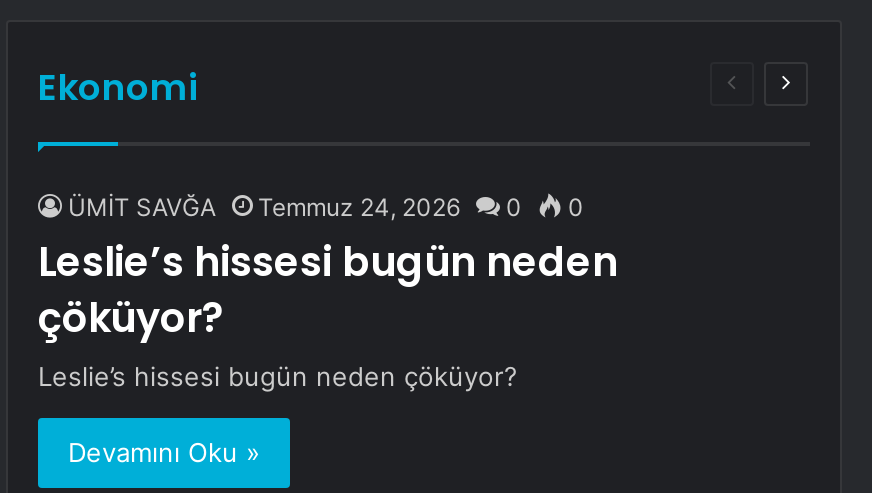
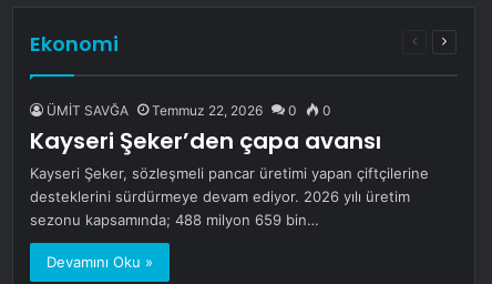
- ÜMİT SAVĞA Temmuz 24, 2026 0 0
+ ÜMİT SAVĞA Temmuz 22, 2026 0 0

- Leslie’s hissesi bugün neden
- çöküyor?
- Leslie’s hissesi bugün neden çöküyor?
+ Kayseri Şeker’den çapa avansı
+ Kayseri Şeker, sözleşmeli pancar üretimi yapan çiftçilerine
+ desteklerini sürdürmeye devam ediyor. 2026 yılı üretim
+ sezonu kapsamında; 488 milyon 659 bin…
